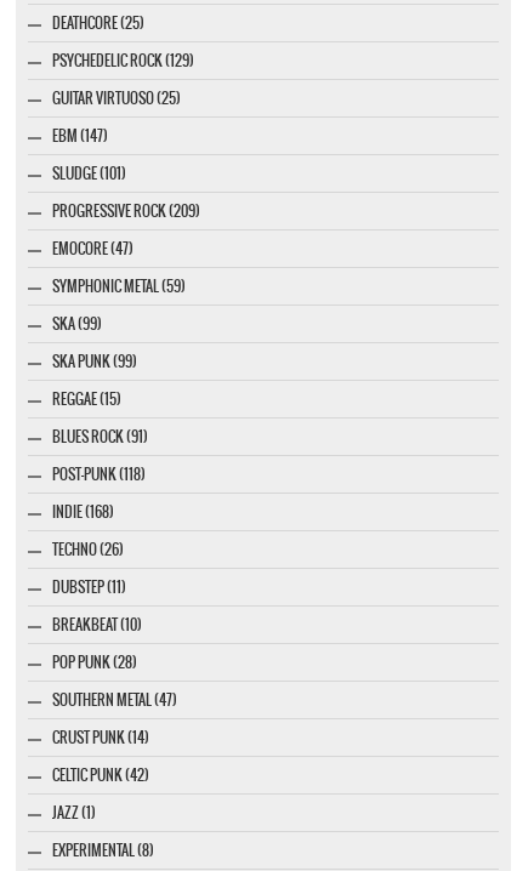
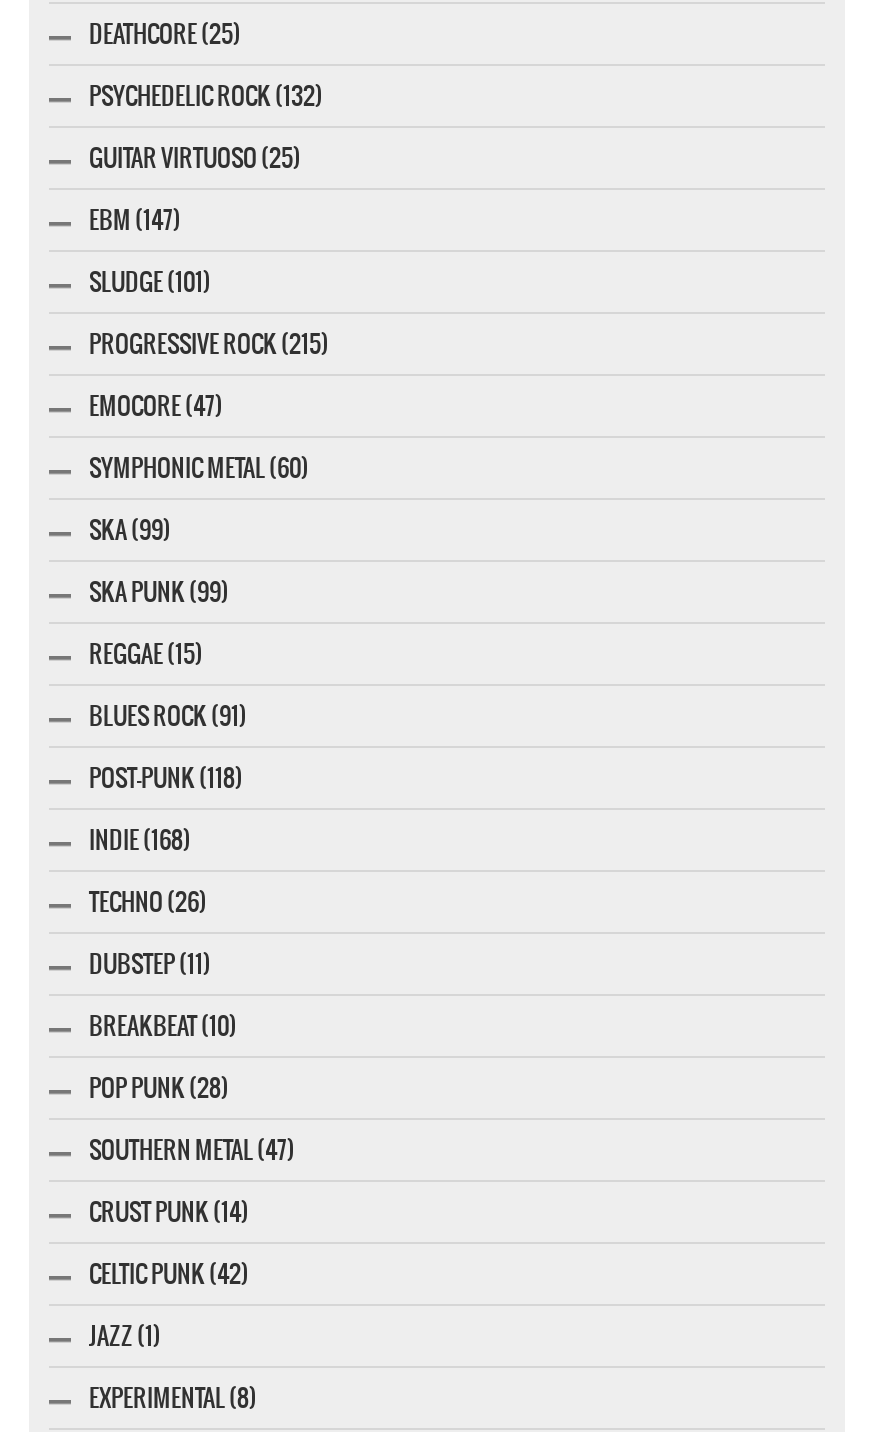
- PSYCHEDELIC ROCK (129)
+ PSYCHEDELIC ROCK (132)

- PROGRESSIVE ROCK (209)
+ PROGRESSIVE ROCK (215)

- SYMPHONIC METAL (59)
+ SYMPHONIC METAL (60)
